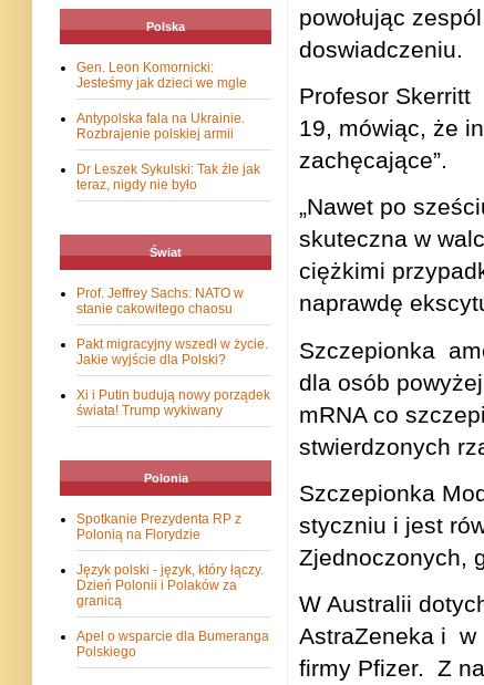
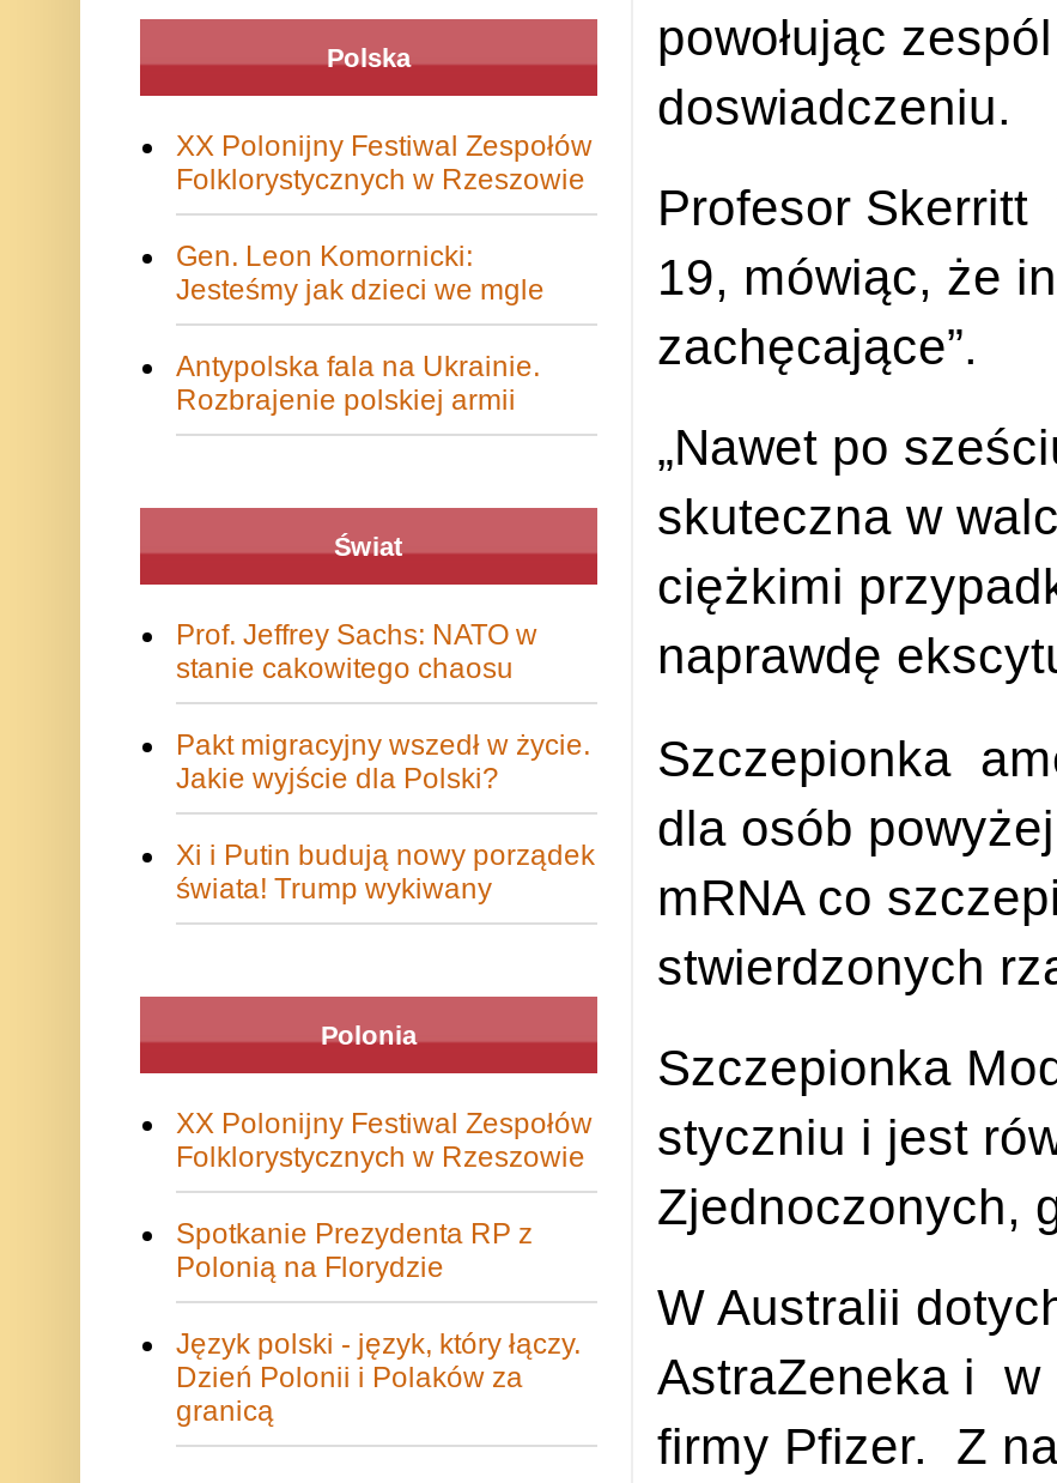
+ XX Polonijny Festiwal Zespołów
+ Folklorystycznych w Rzeszowie

moved down: Gen. Leon Komornicki: | Jesteśmy jak dzieci we mgle | Antypolska fala na Ukrainie. | Rozbrajenie polskiej armii

- Dr Leszek Sykulski: Tak źle jak
- teraz, nigdy nie było

+ XX Polonijny Festiwal Zespołów
+ Folklorystycznych w Rzeszowie

moved down: Spotkanie Prezydenta RP z | Polonią na Florydzie | Język polski - język, który łączy. | Dzień Polonii i Polaków za | granicą

- Apel o wsparcie dla Bumeranga
- Polskiego
